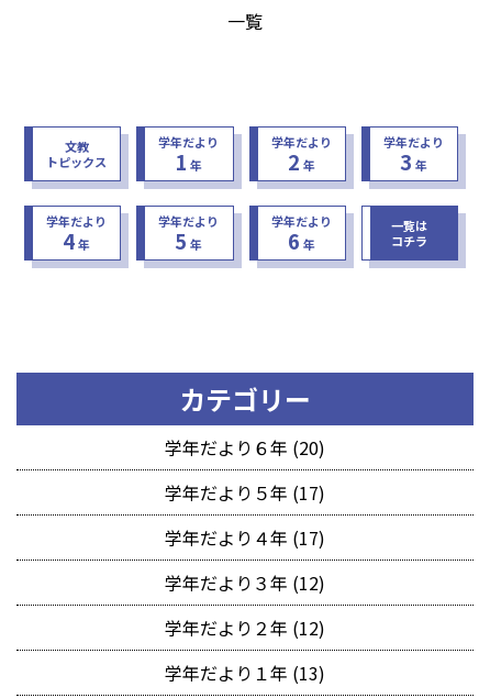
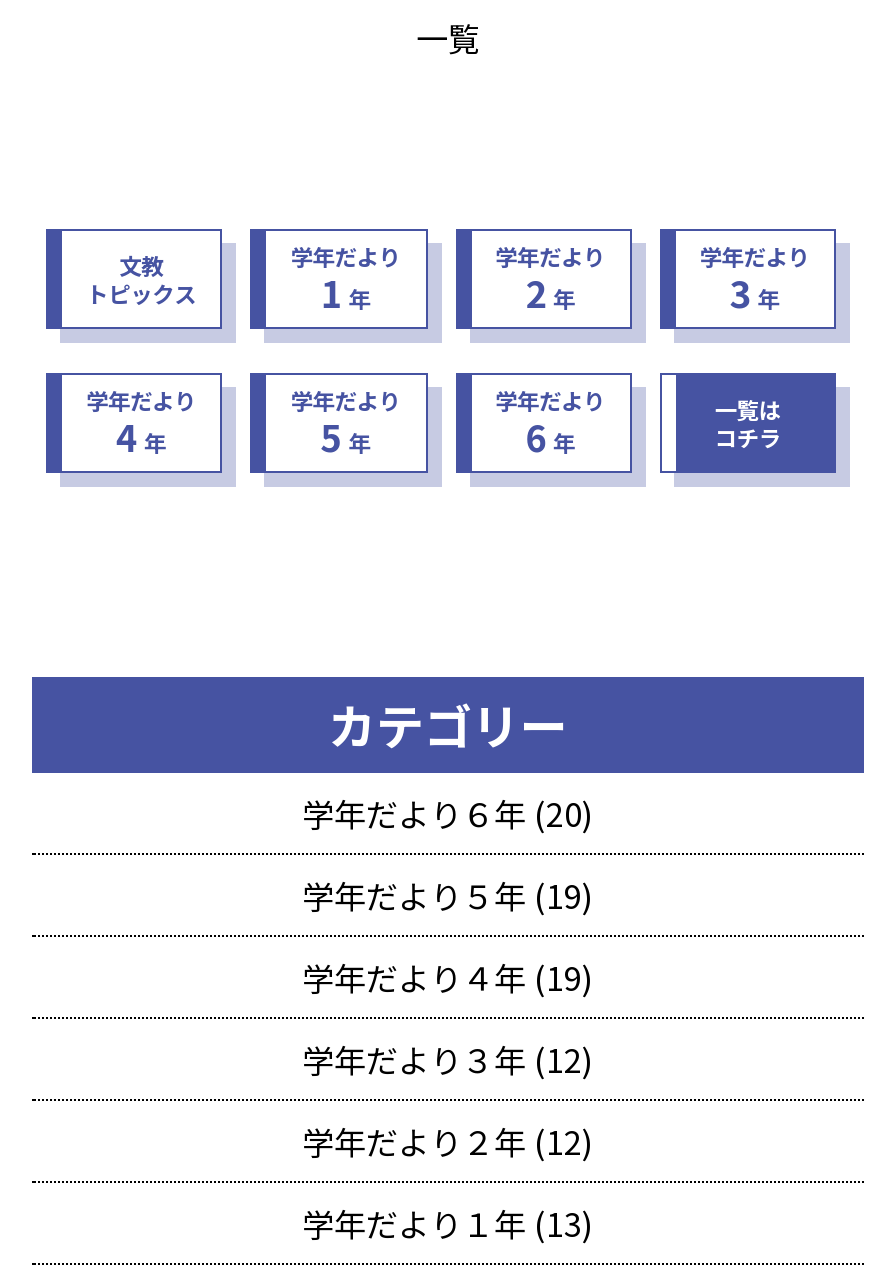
- 学年だより５年 (17)
+ 学年だより５年 (19)

- 学年だより４年 (17)
+ 学年だより４年 (19)
